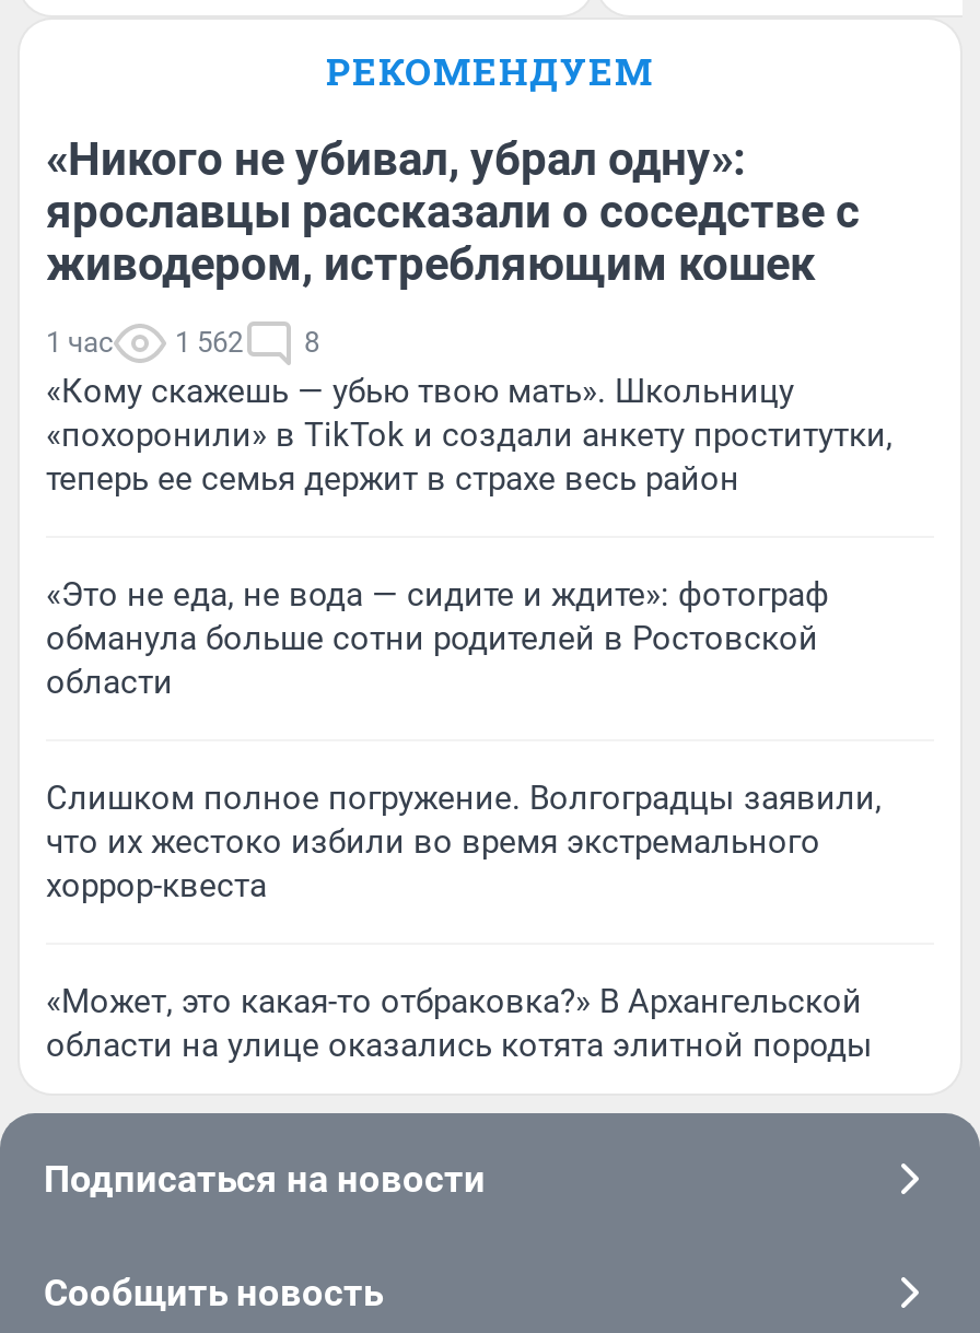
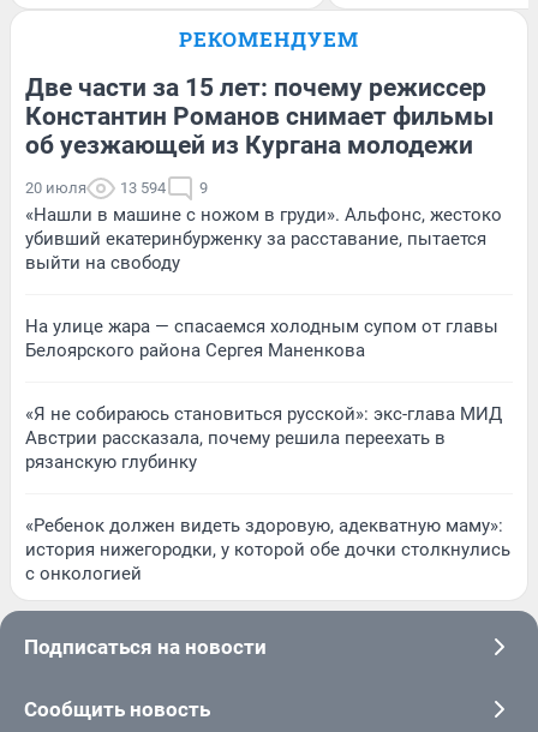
- «Никого не убивал, убрал одну»:
- ярославцы рассказали о соседстве с
- живодером, истребляющим кошек
+ Две части за 15 лет: почему режиссер
+ Константин Романов снимает фильмы
+ об уезжающей из Кургана молодежи

- 1 час
- 1 562
- 8
- «Кому скажешь — убью твою мать». Школьницу
- «похоронили» в TikTok и создали анкету проститутки,
- теперь ее семья держит в страхе весь район
+ 20 июля
+ 13 594
+ 9
+ «Нашли в машине с ножом в груди». Альфонс, жестоко
+ убивший екатеринбурженку за расставание, пытается
+ выйти на свободу

- «Это не еда, не вода — сидите и ждите»: фотограф
- обманула больше сотни родителей в Ростовской
- области
+ На улице жара — спасаемся холодным супом от главы
+ Белоярского района Сергея Маненкова

- Слишком полное погружение. Волгоградцы заявили,
- что их жестоко избили во время экстремального
- хоррор-квеста
+ «Я не собираюсь становиться русской»: экс-глава МИД
+ Австрии рассказала, почему решила переехать в
+ рязанскую глубинку

- «Может, это какая-то отбраковка?» В Архангельской
- области на улице оказались котята элитной породы
+ «Ребенок должен видеть здоровую, адекватную маму»:
+ история нижегородки, у которой обе дочки столкнулись
+ с онкологией
